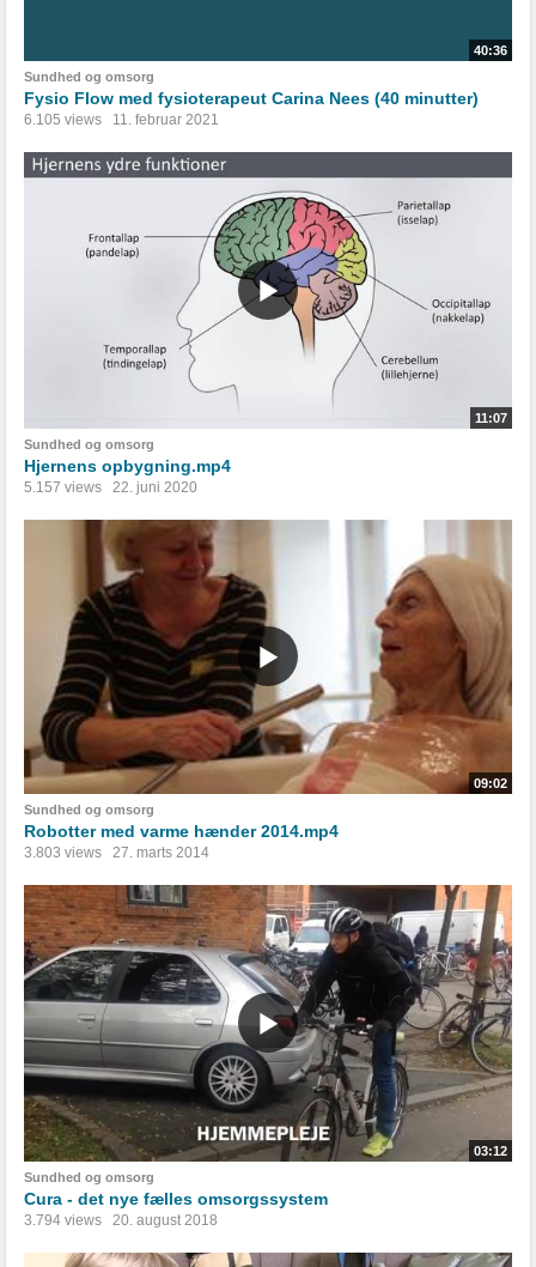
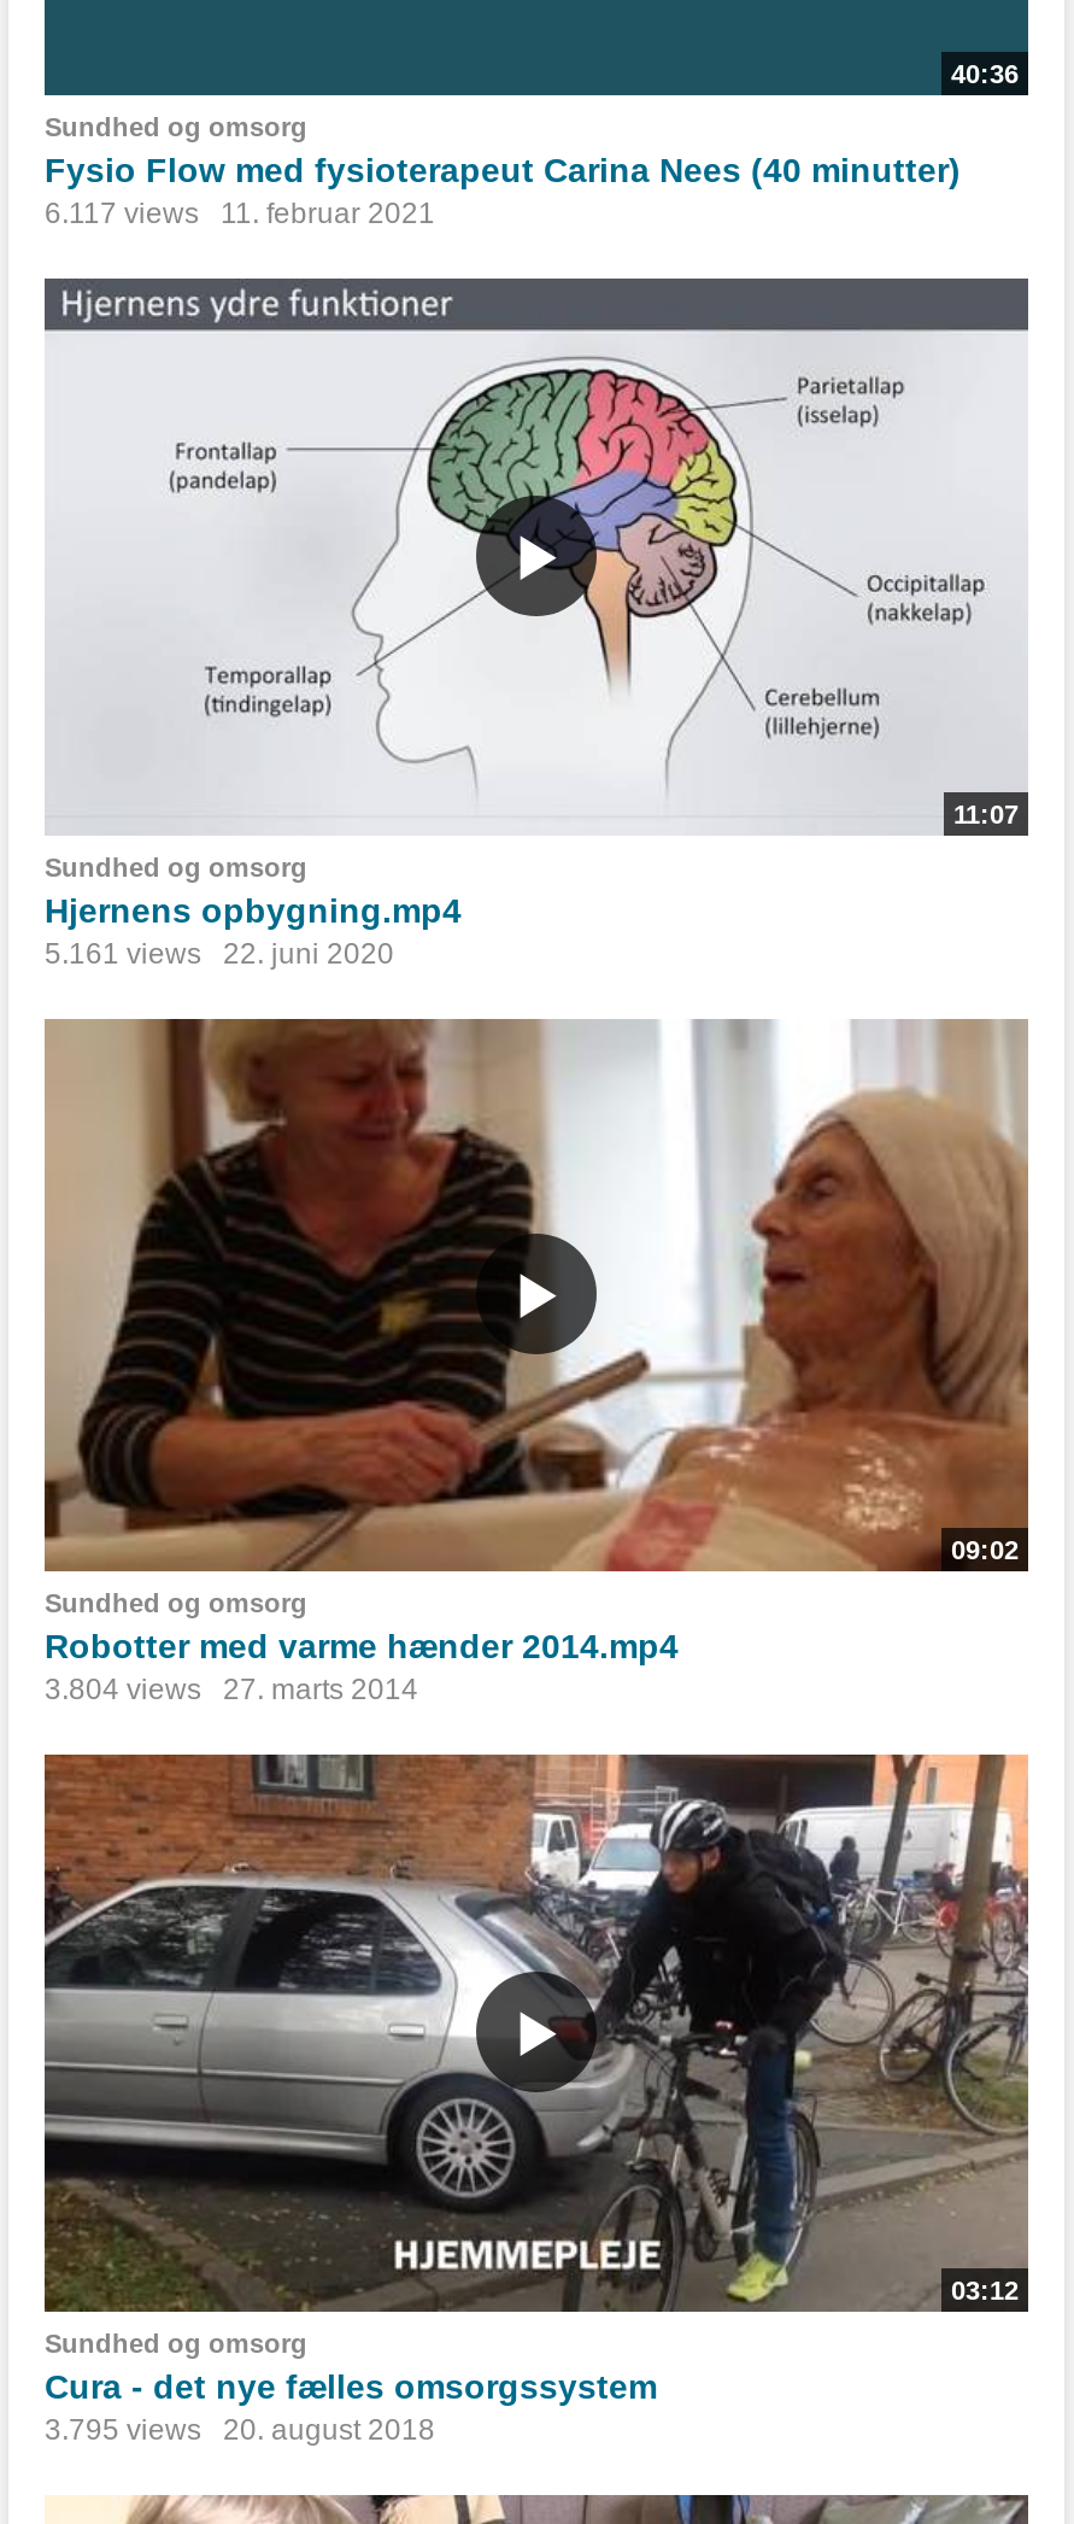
- 6.105 views 11. februar 2021
+ 6.117 views 11. februar 2021

- 5.157 views 22. juni 2020
+ 5.161 views 22. juni 2020

- 3.803 views 27. marts 2014
+ 3.804 views 27. marts 2014

- 3.794 views 20. august 2018
+ 3.795 views 20. august 2018
